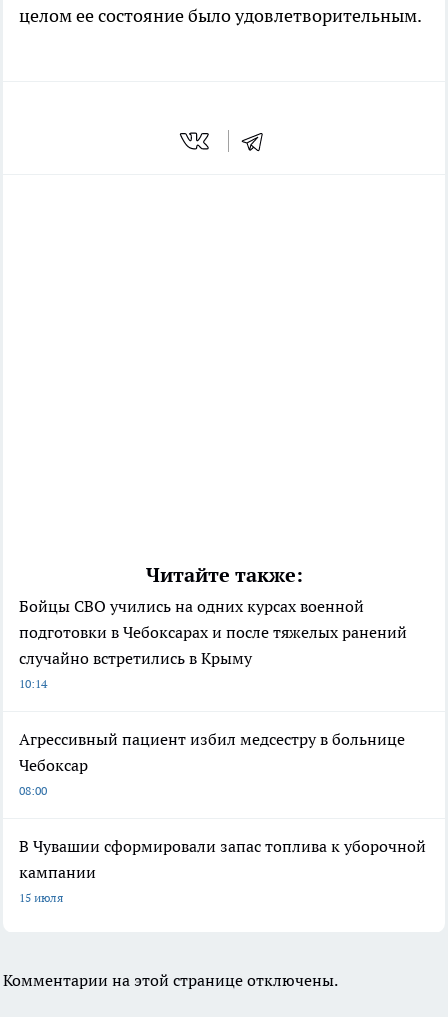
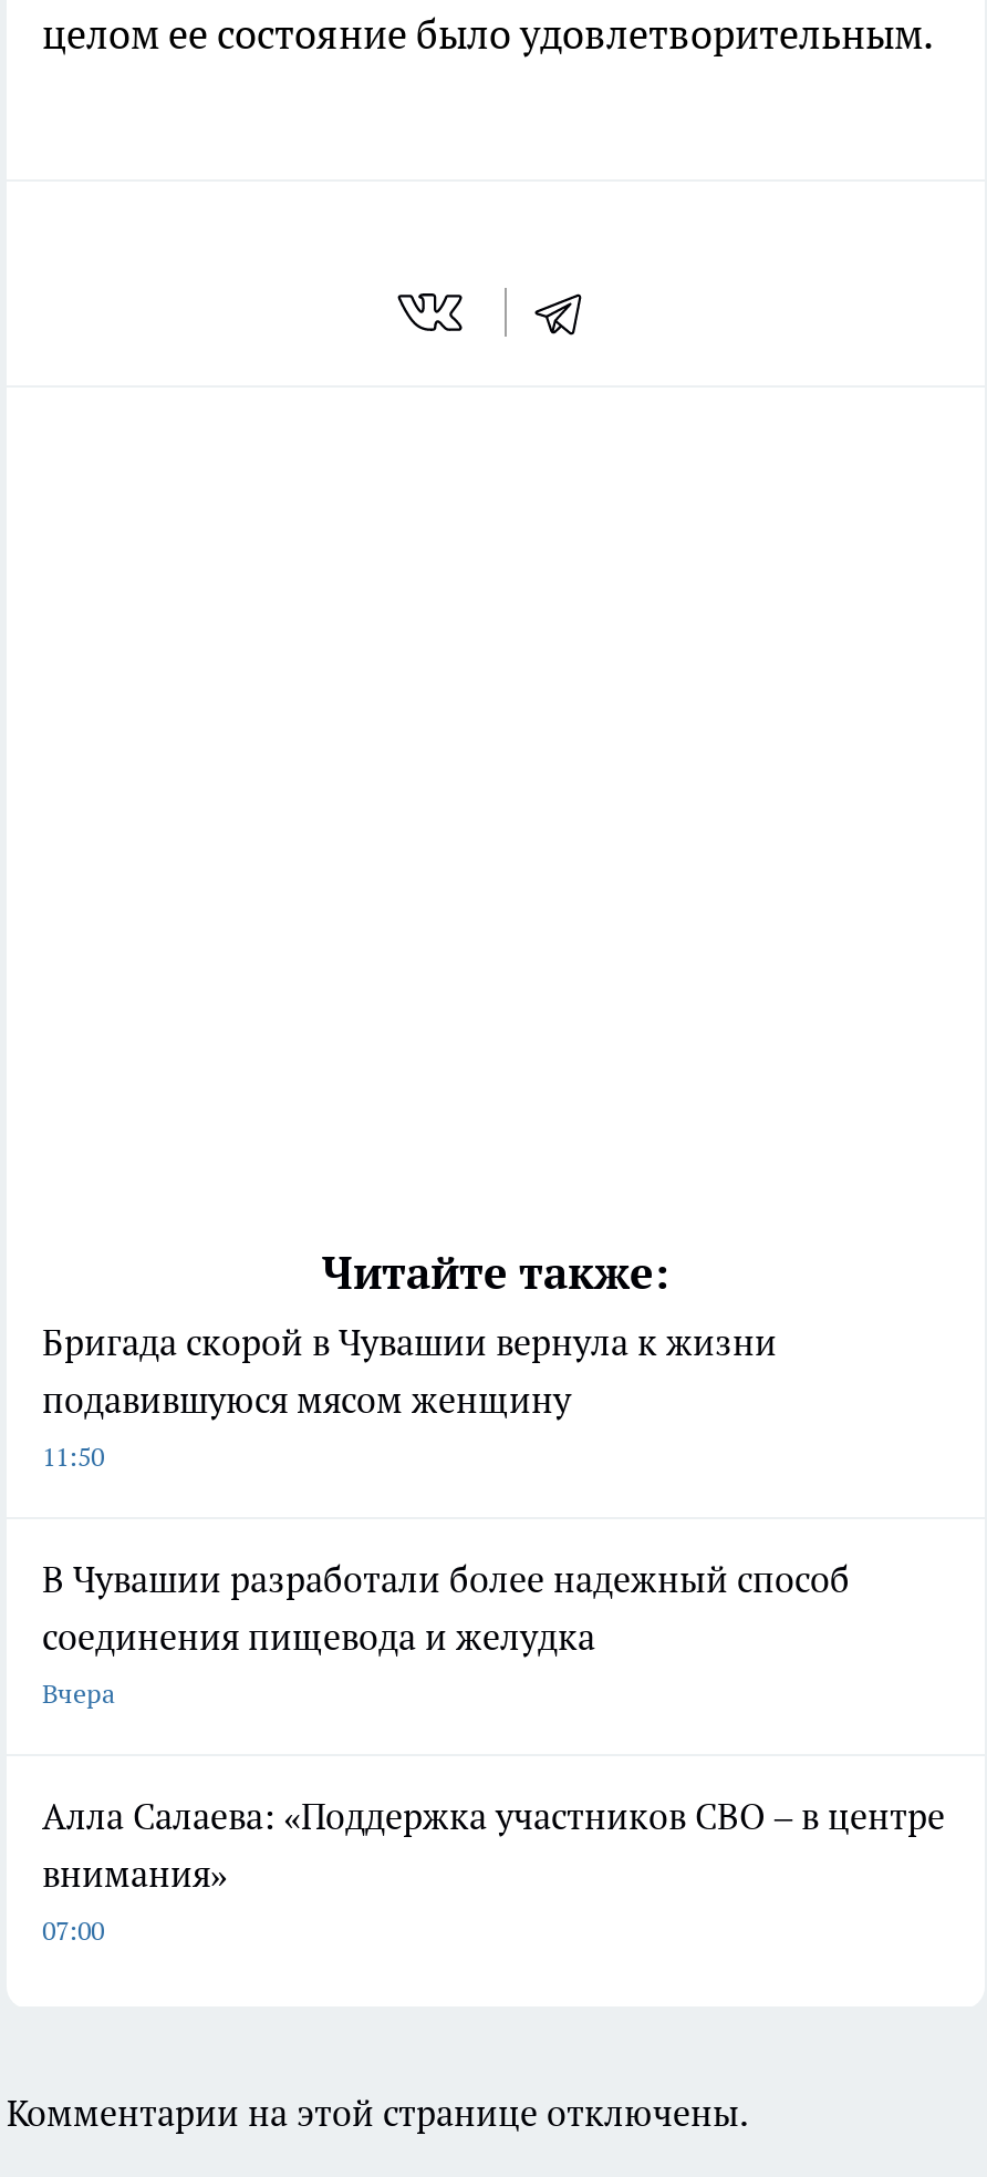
- Бойцы СВО учились на одних курсах военной
- подготовки в Чебоксарах и после тяжелых ранений
- случайно встретились в Крыму
- 10:14
+ Бригада скорой в Чувашии вернула к жизни
+ подавившуюся мясом женщину
+ 11:50

- Агрессивный пациент избил медсестру в больнице
- Чебоксар
- 08:00
+ В Чувашии разработали более надежный способ
+ соединения пищевода и желудка
+ Вчера

- В Чувашии сформировали запас топлива к уборочной
- кампании
- 15 июля
+ Алла Салаева: «Поддержка участников СВО – в центре
+ внимания»
+ 07:00
